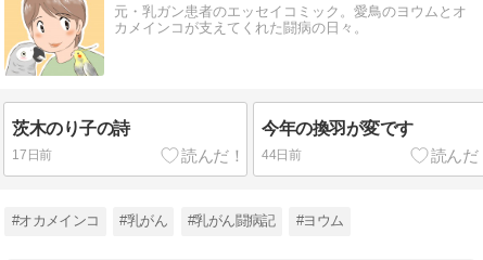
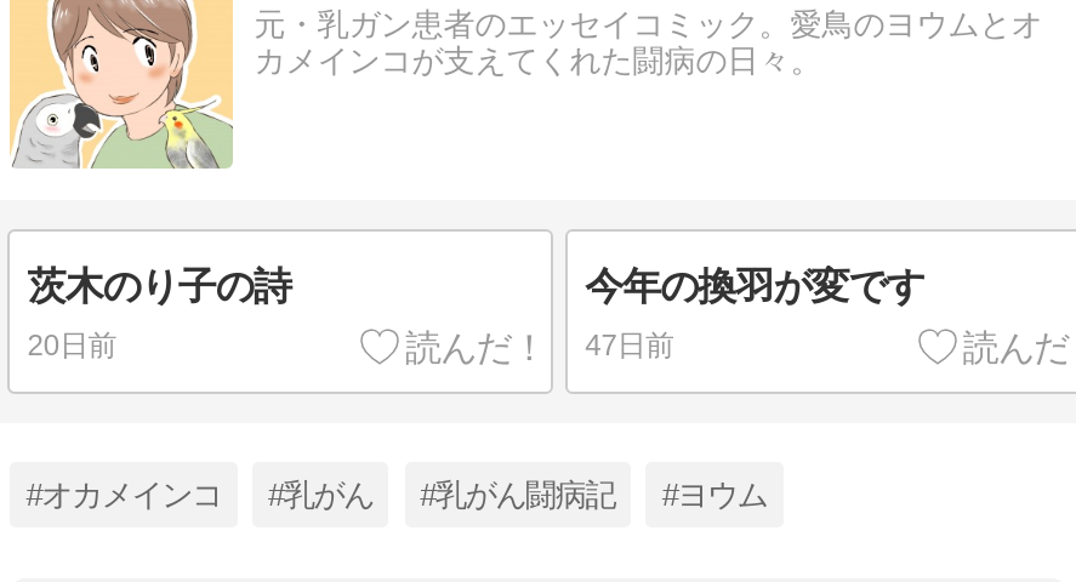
- 17日前
+ 20日前

- 44日前
+ 47日前
